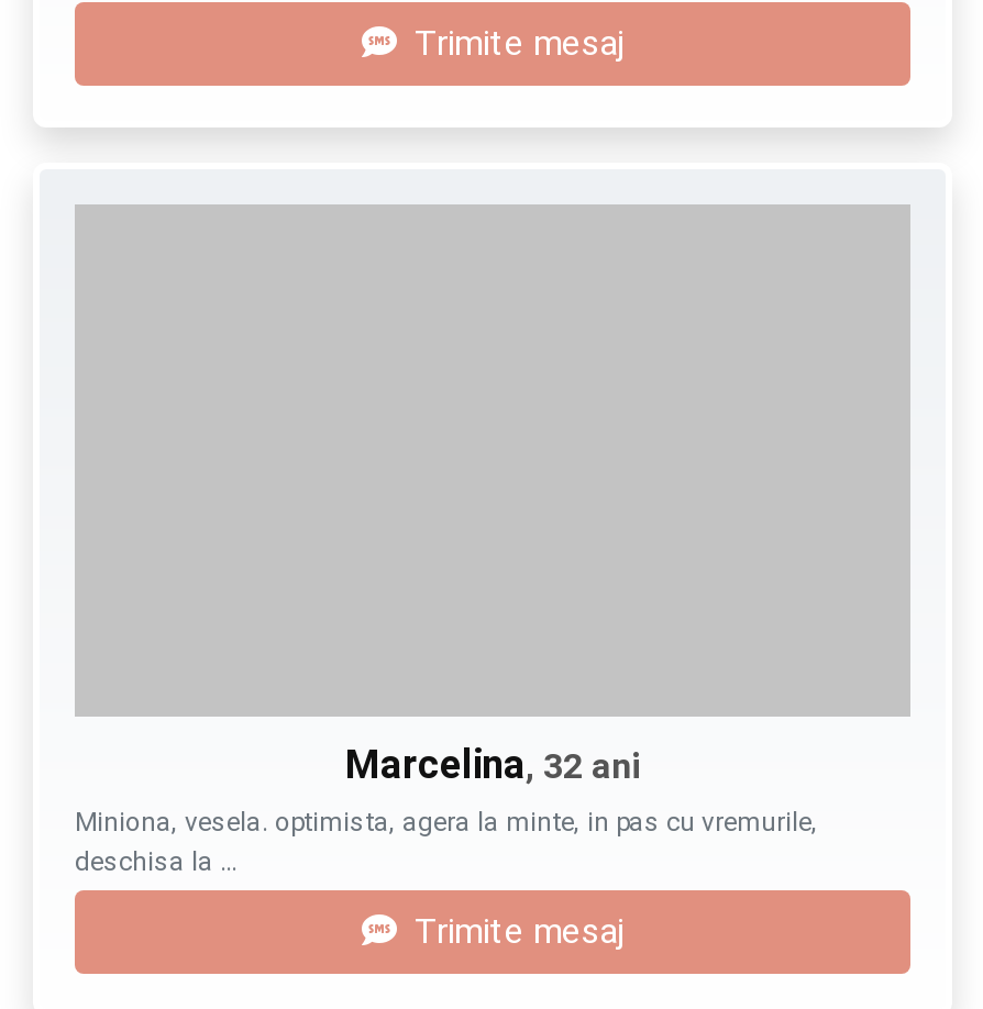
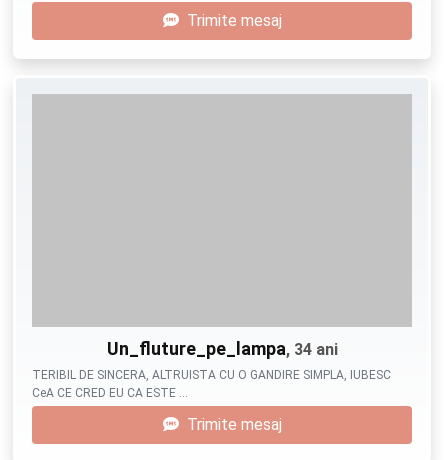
- Marcelina, 32 ani
- Miniona, vesela. optimista, agera la minte, in pas cu vremurile,
- deschisa la …
+ Un_fluture_pe_lampa, 34 ani
+ TERIBIL DE SINCERA, ALTRUISTA CU O GANDIRE SIMPLA, IUBESC
+ CeA CE CRED EU CA ESTE …
